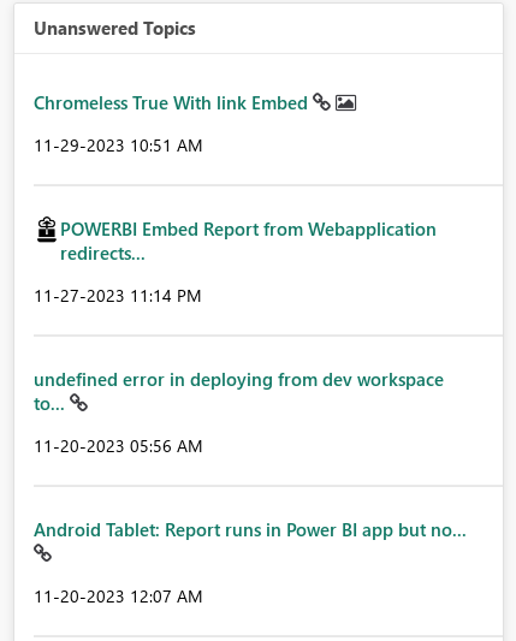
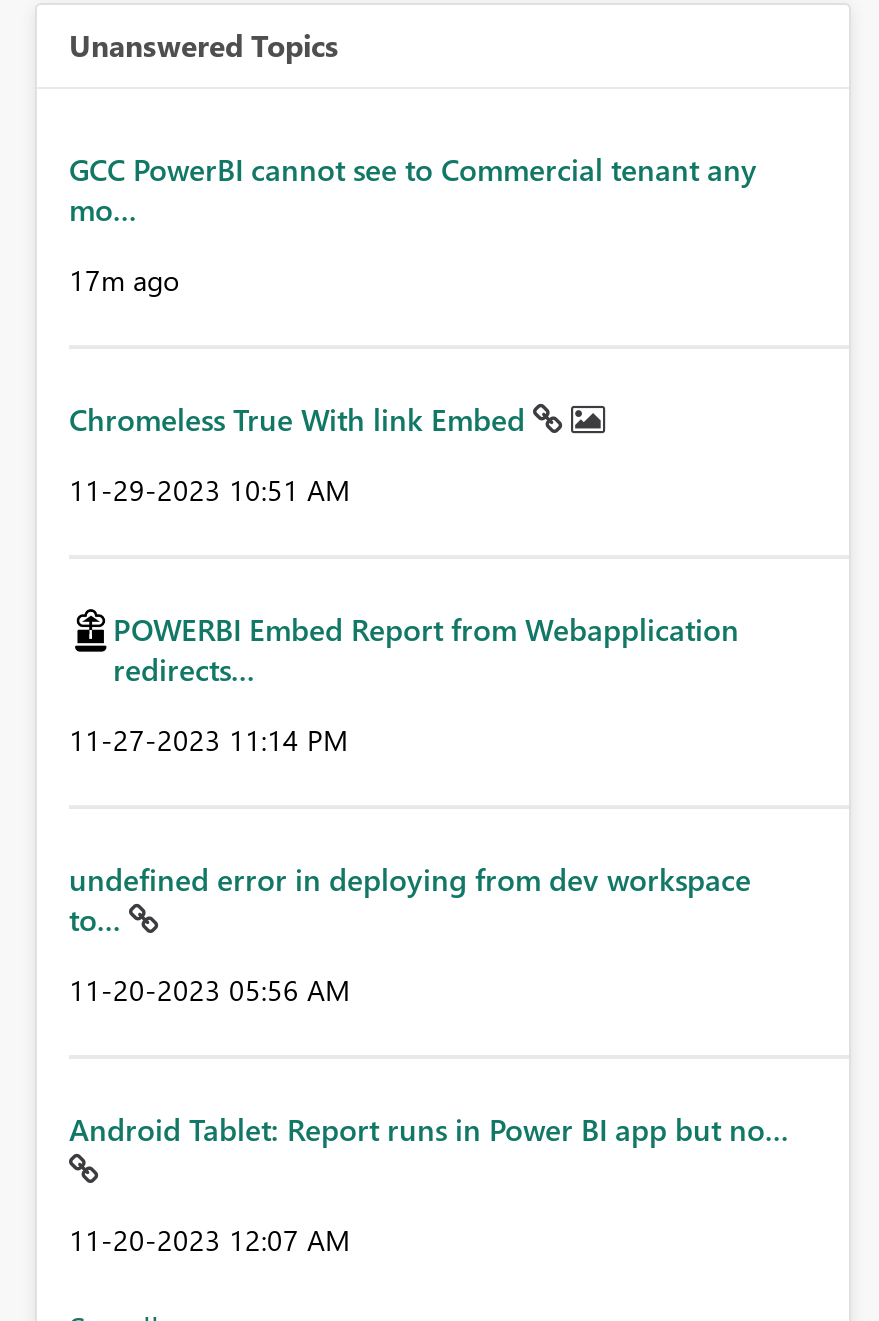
+ GCC PowerBI cannot see to Commercial tenant any
+ mo...
+ 17m ago
